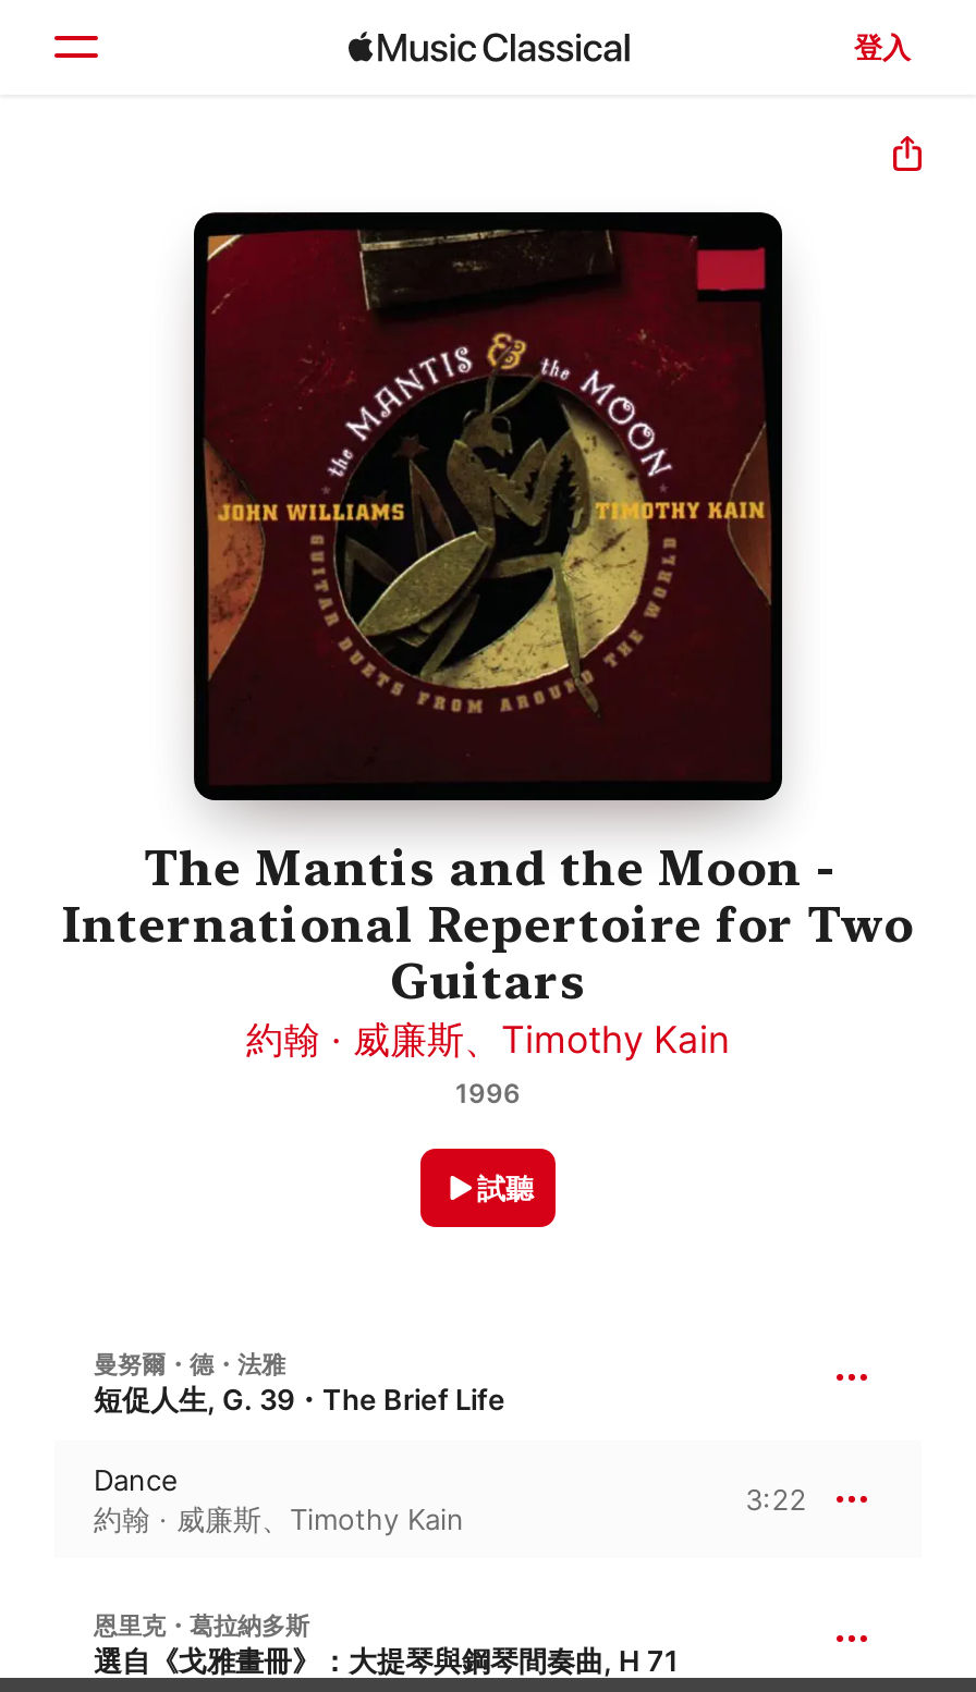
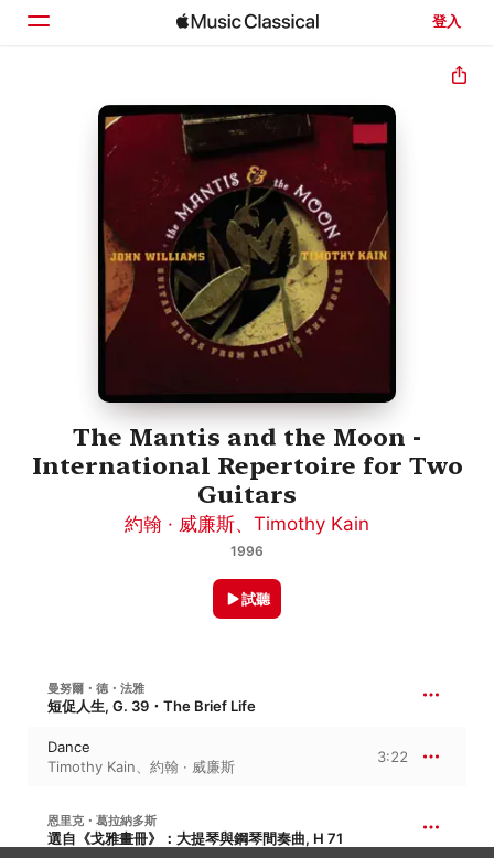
- 約翰 · 威廉斯、Timothy Kain
+ Timothy Kain、約翰 · 威廉斯
